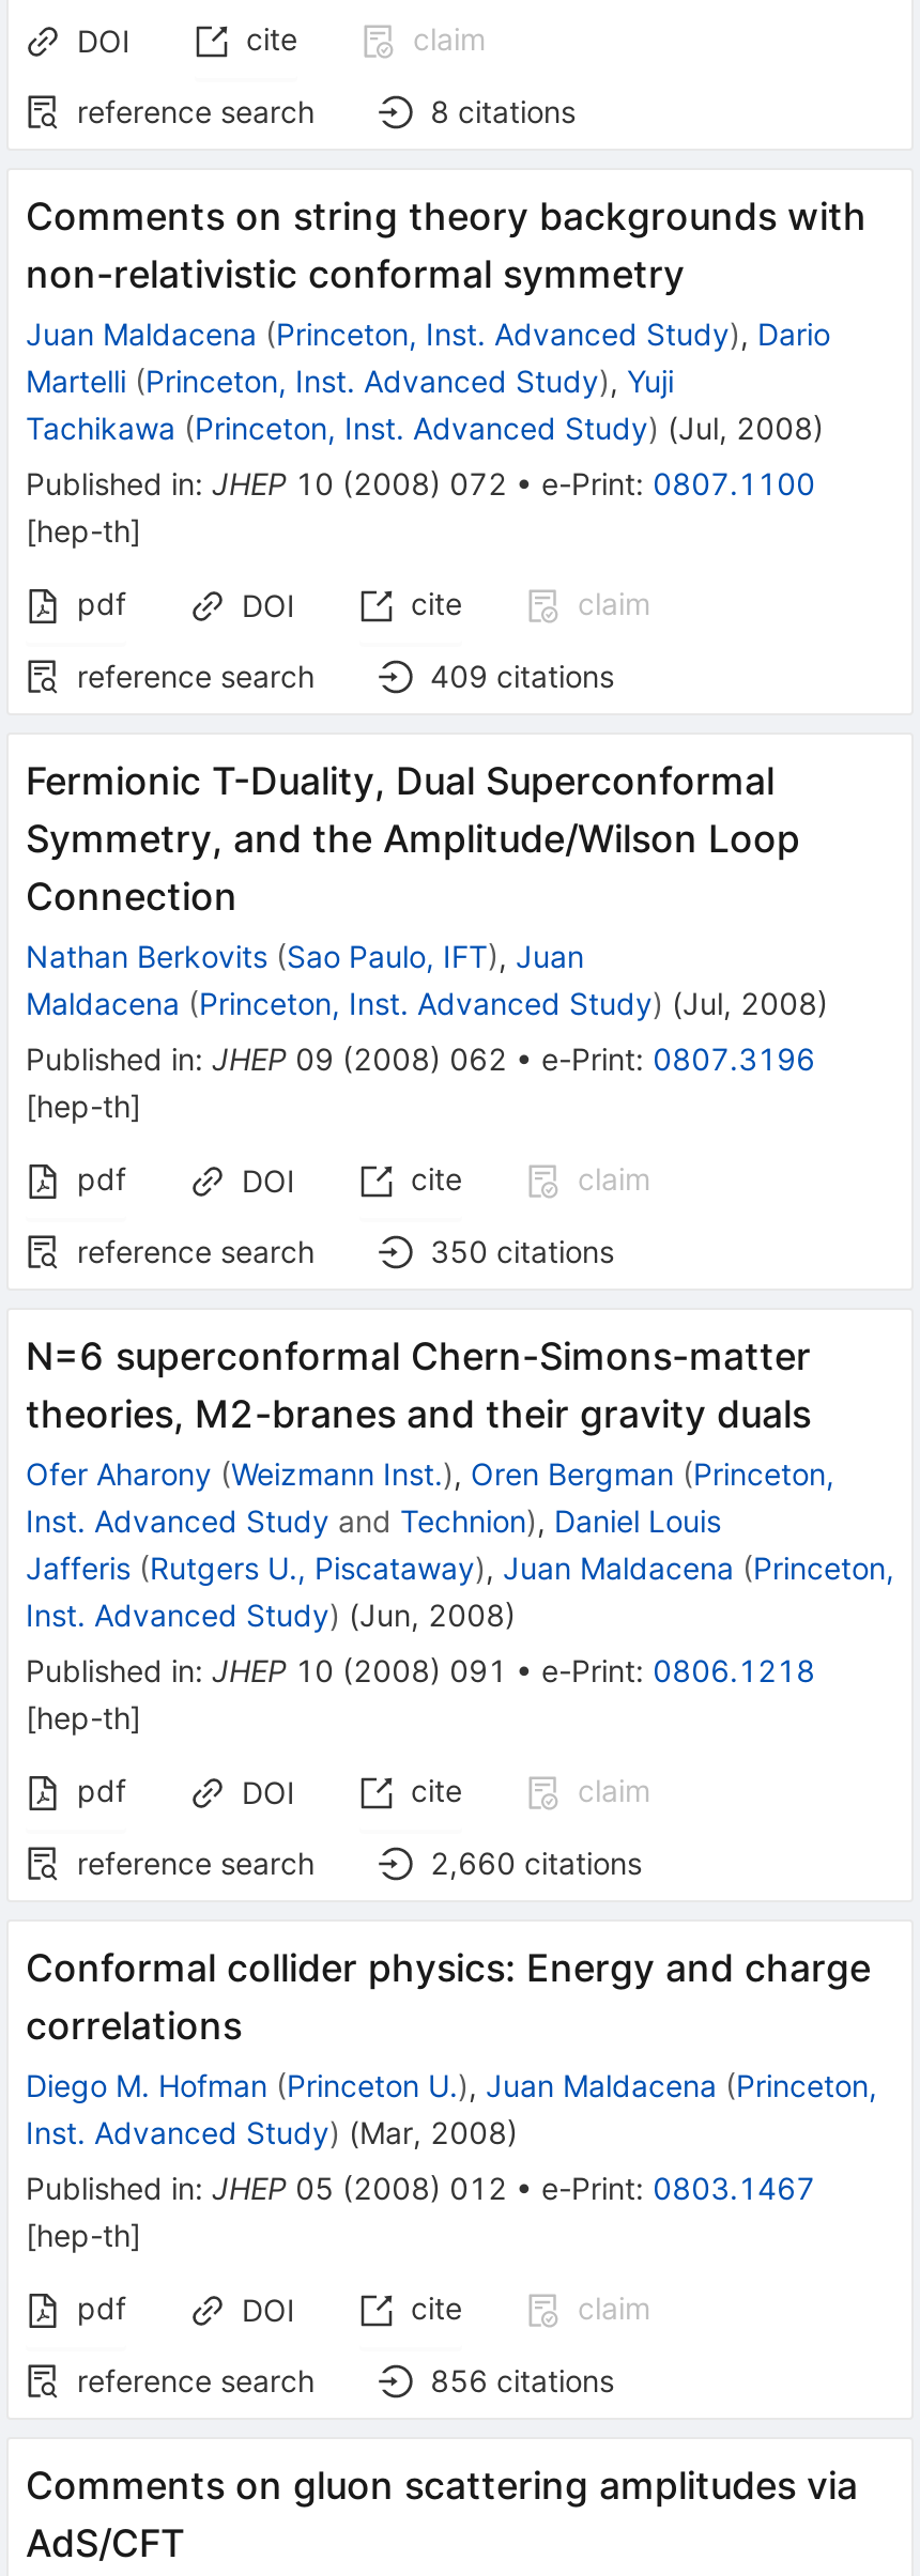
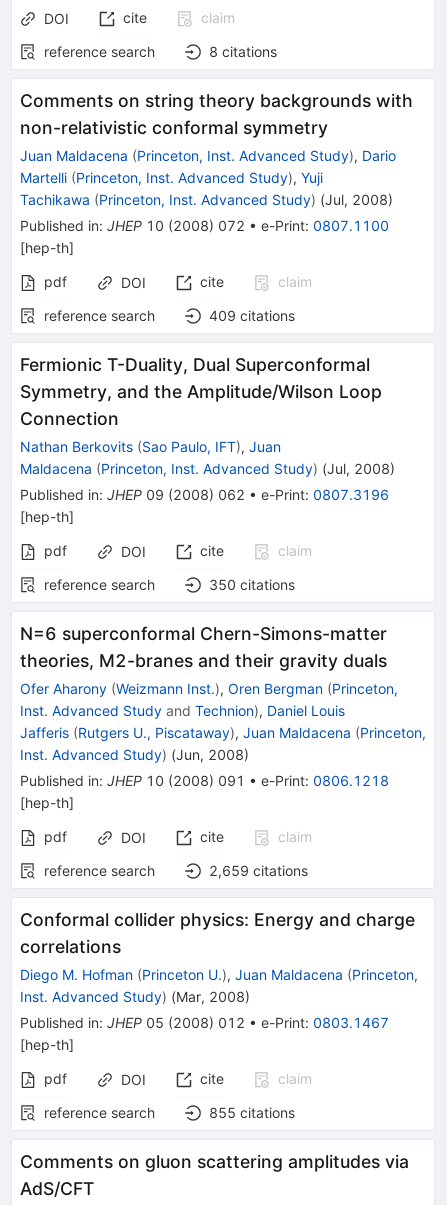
- 2,660 citations
+ 2,659 citations

- 856 citations
+ 855 citations
